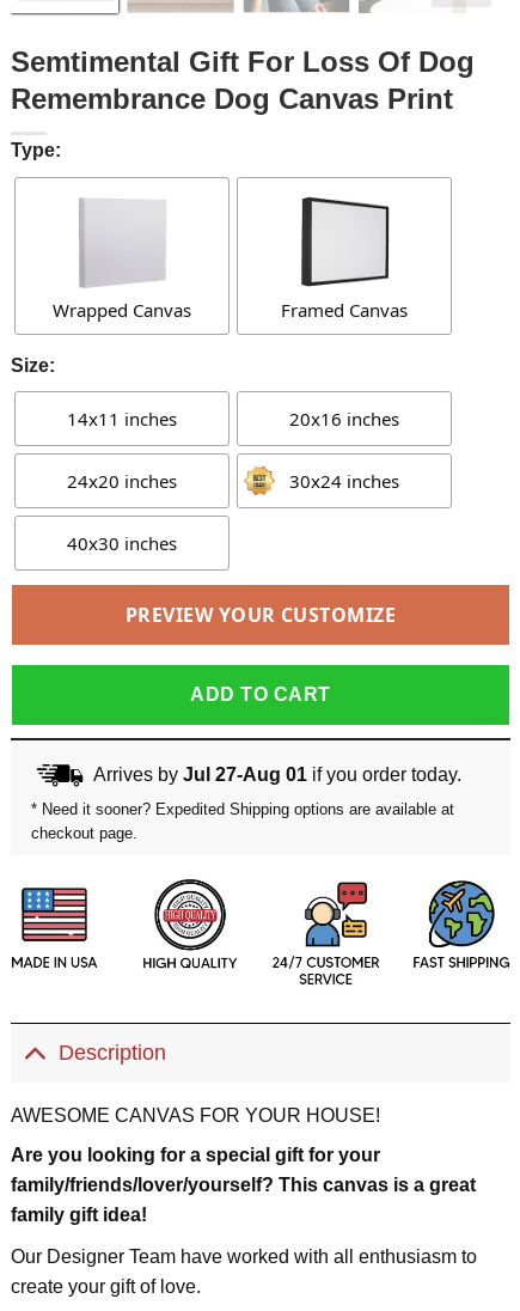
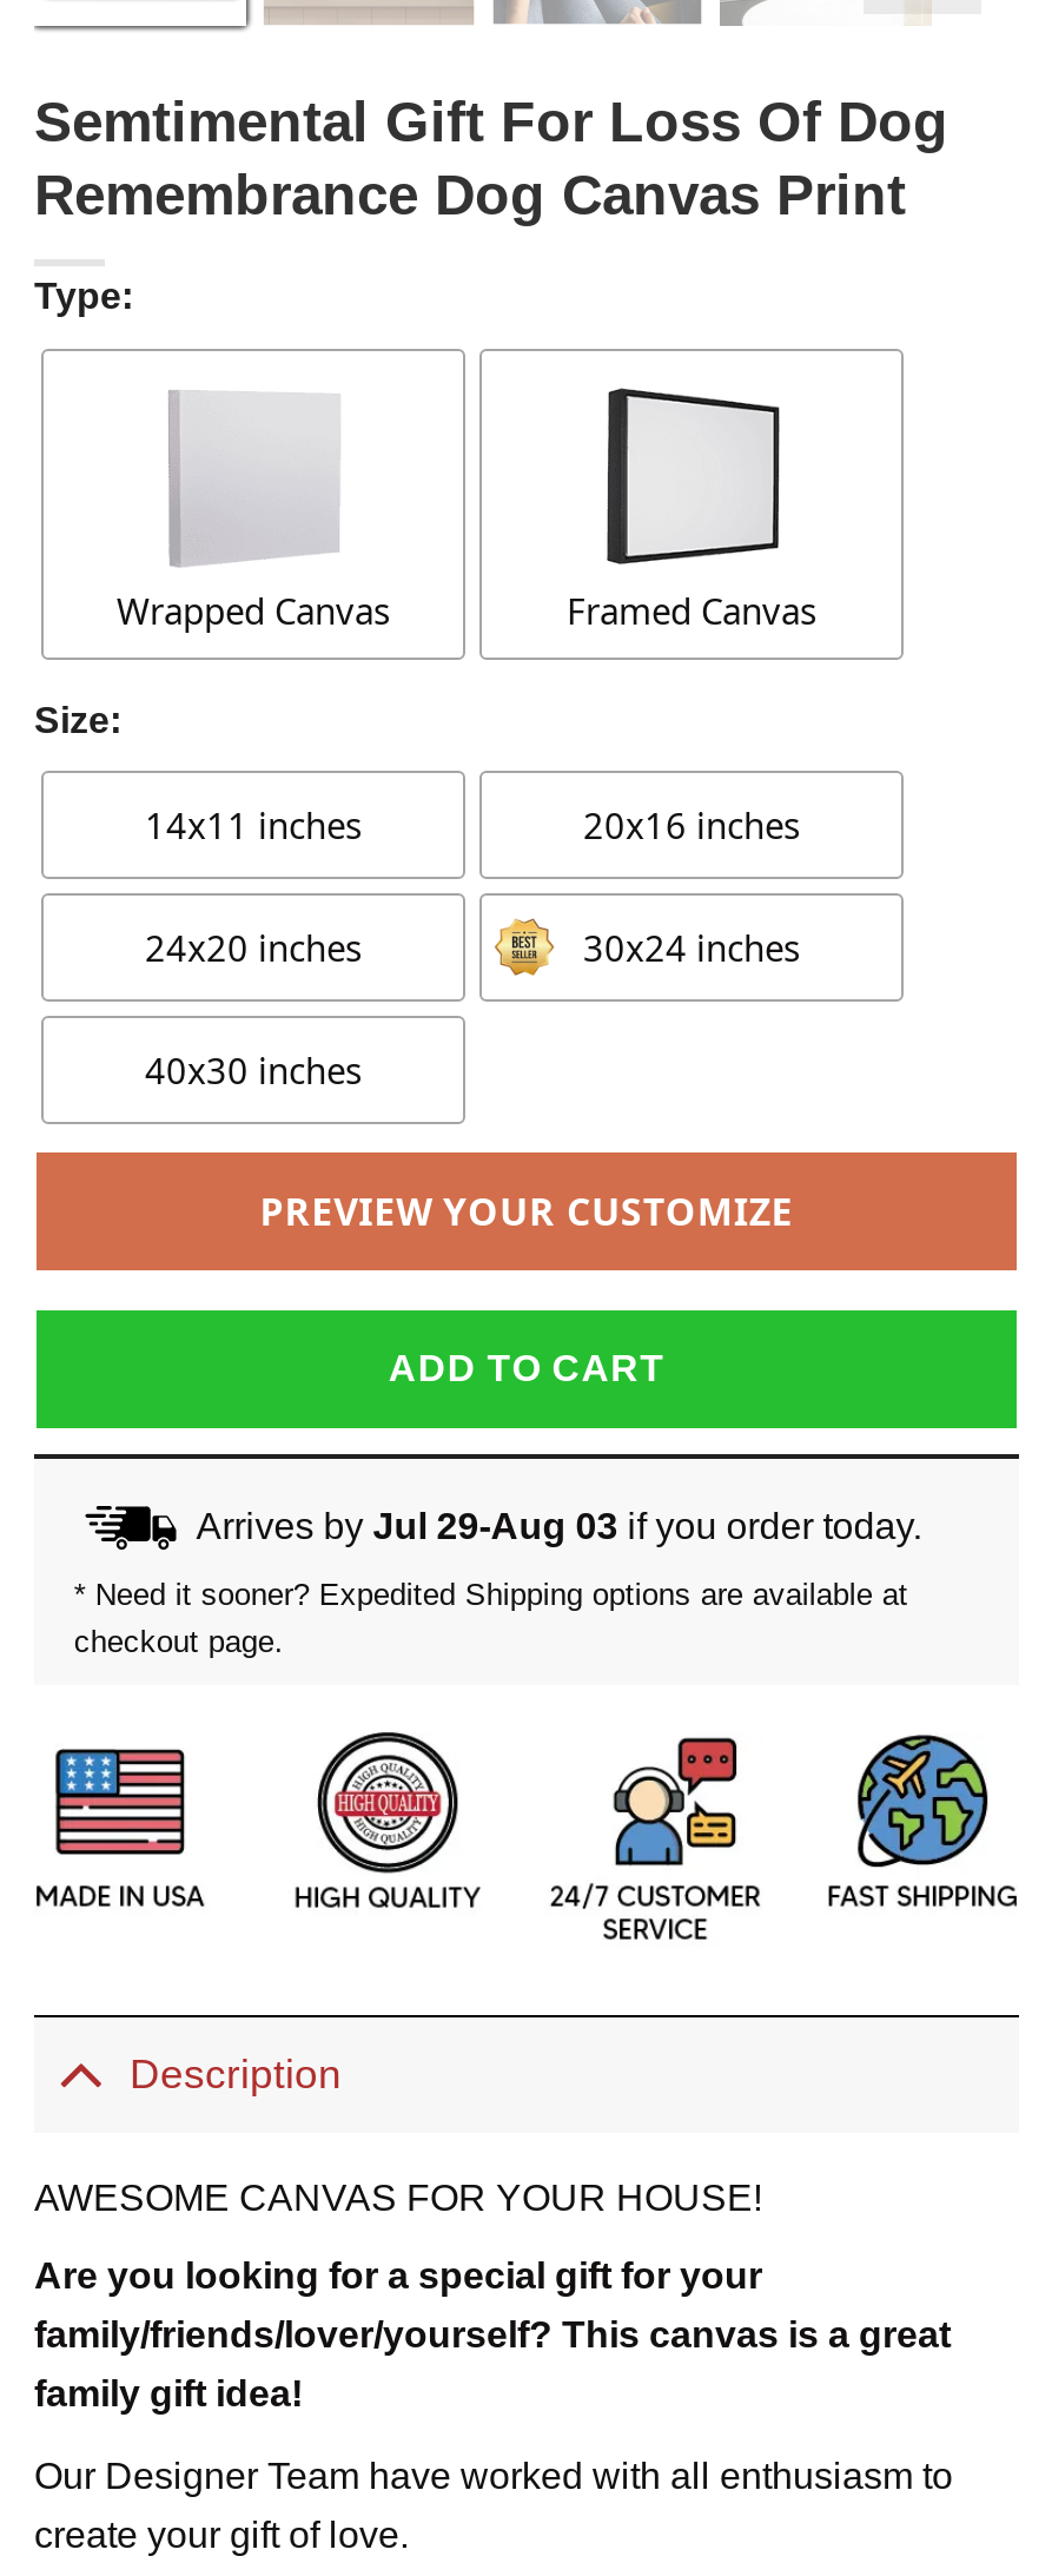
- Arrives by Jul 27-Aug 01 if you order today.
+ Arrives by Jul 29-Aug 03 if you order today.
